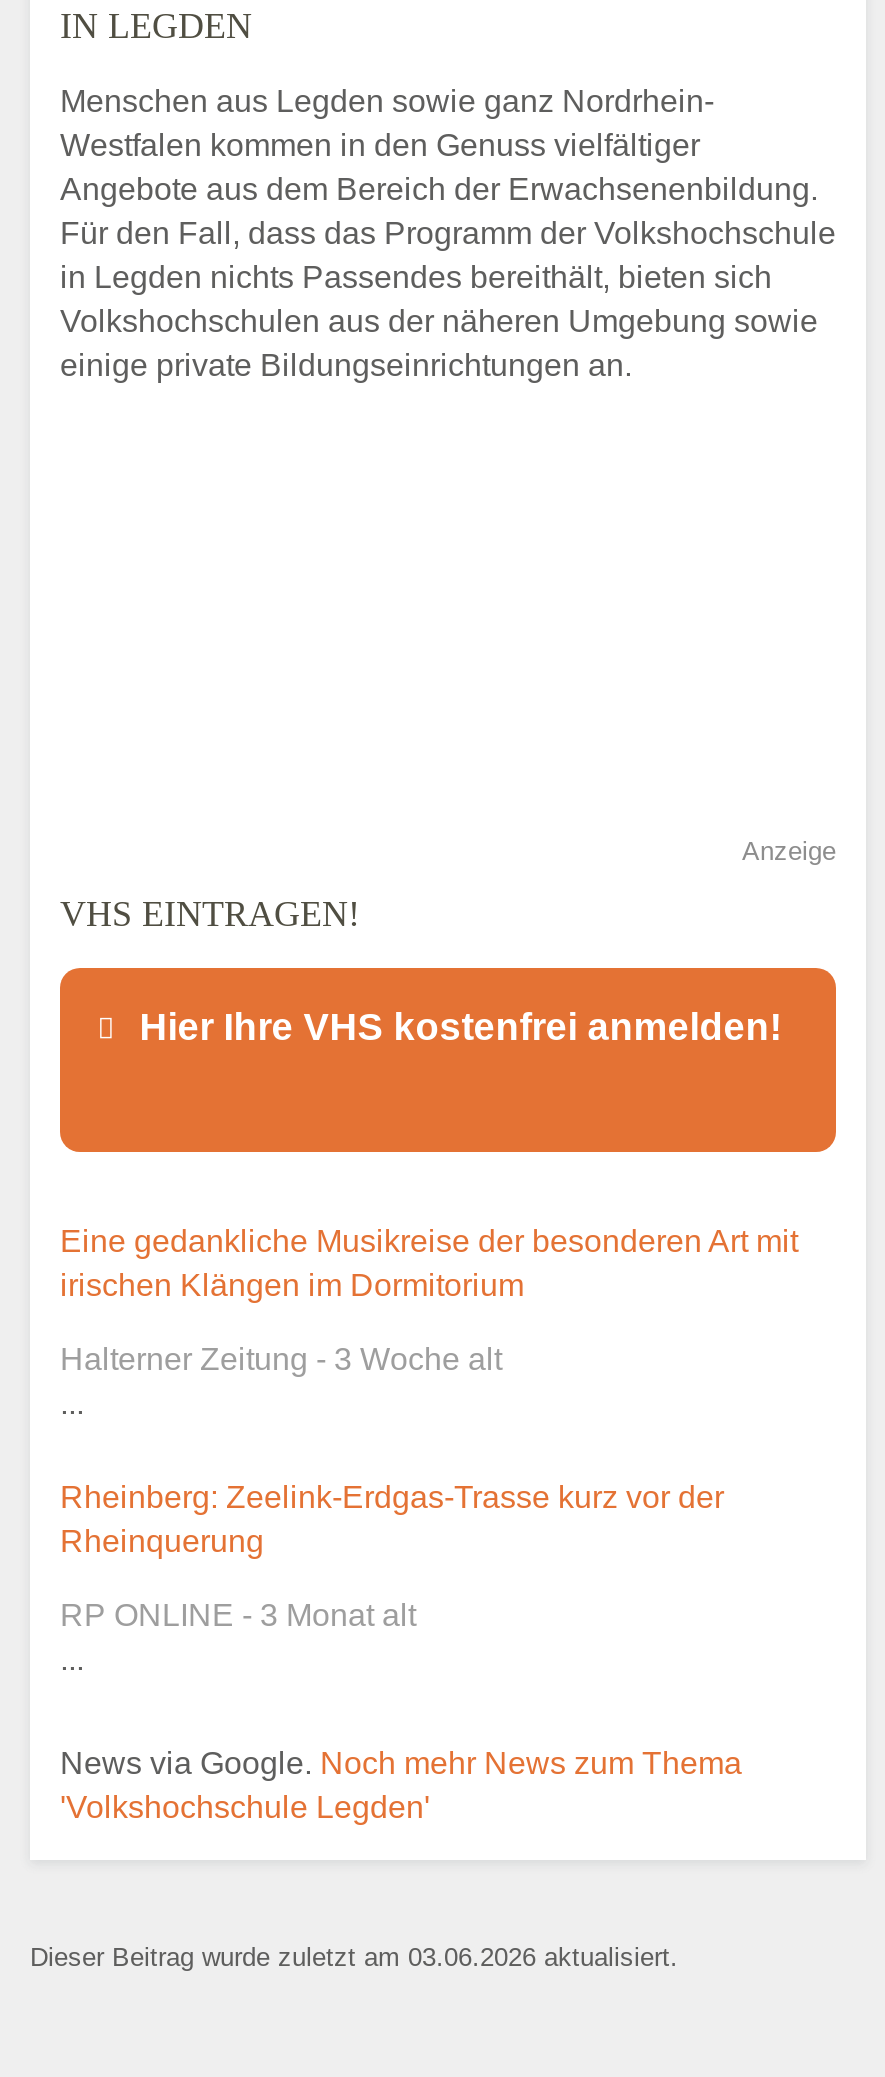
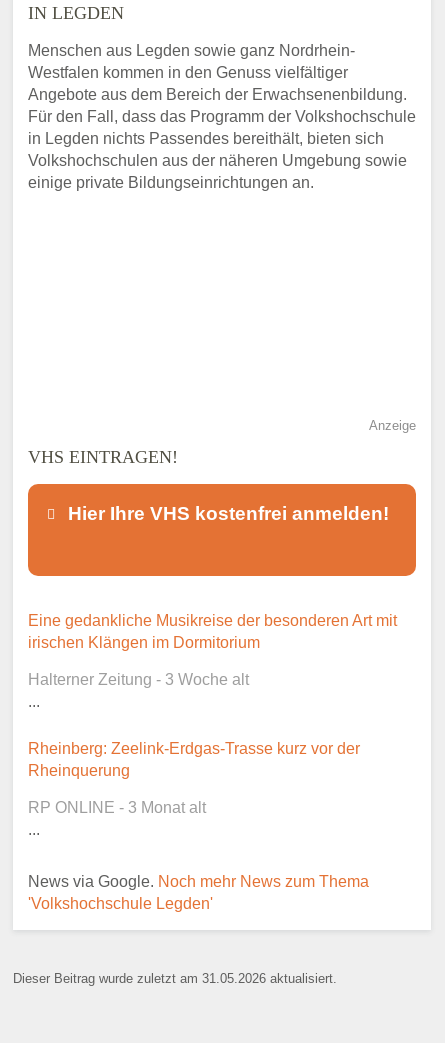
- Dieser Beitrag wurde zuletzt am 03.06.2026 aktualisiert.
+ Dieser Beitrag wurde zuletzt am 31.05.2026 aktualisiert.
